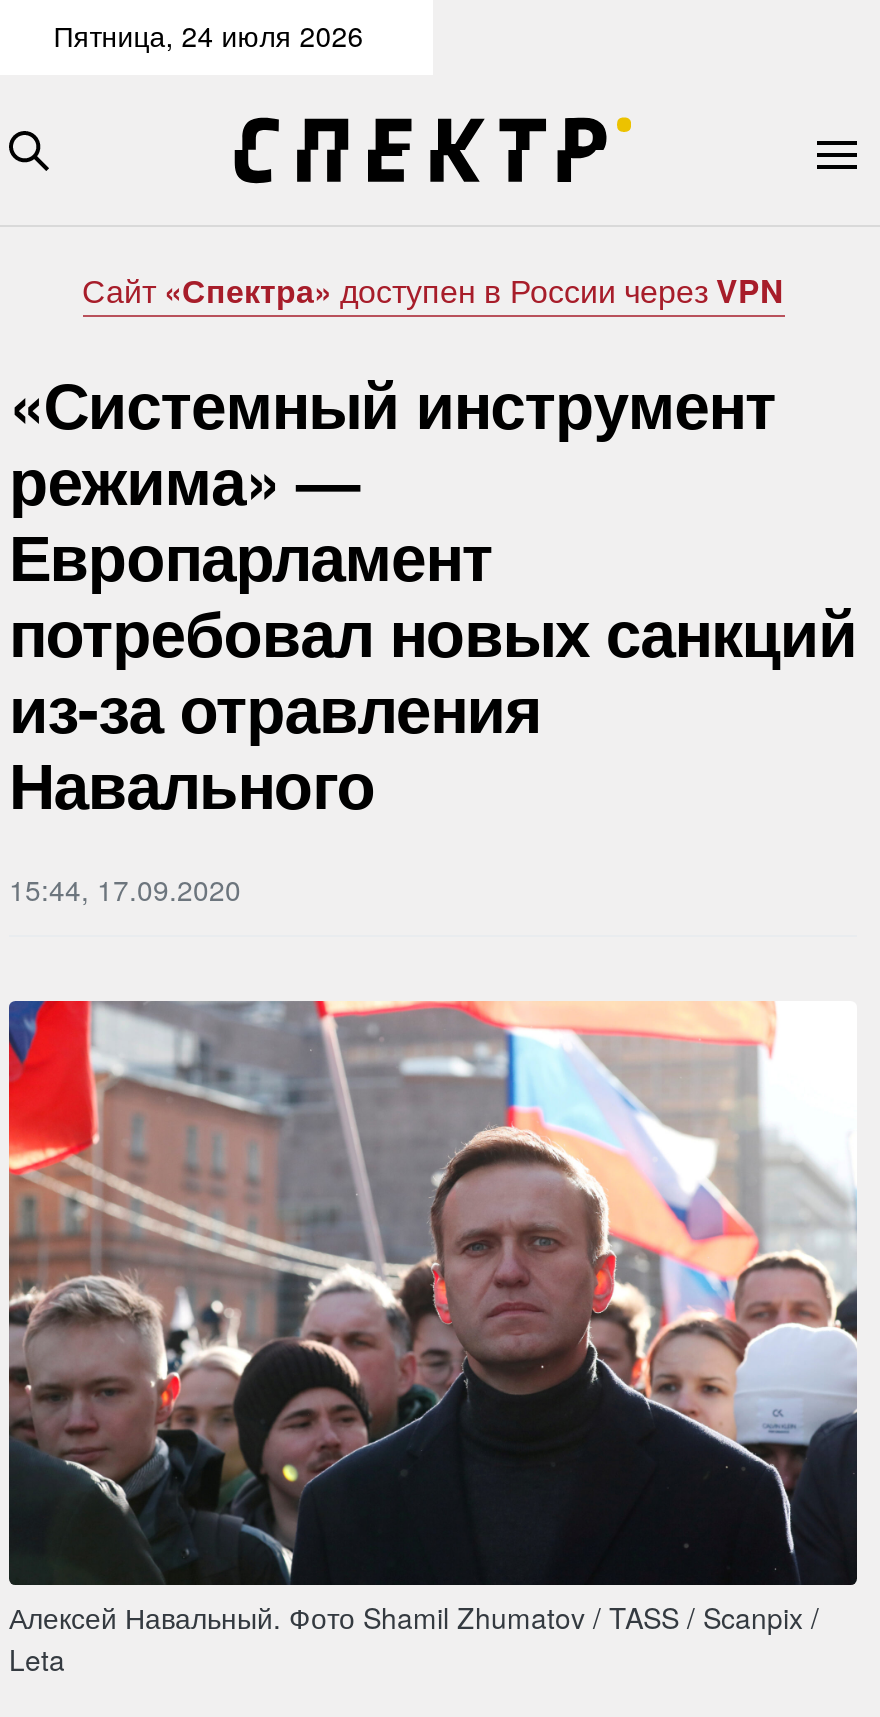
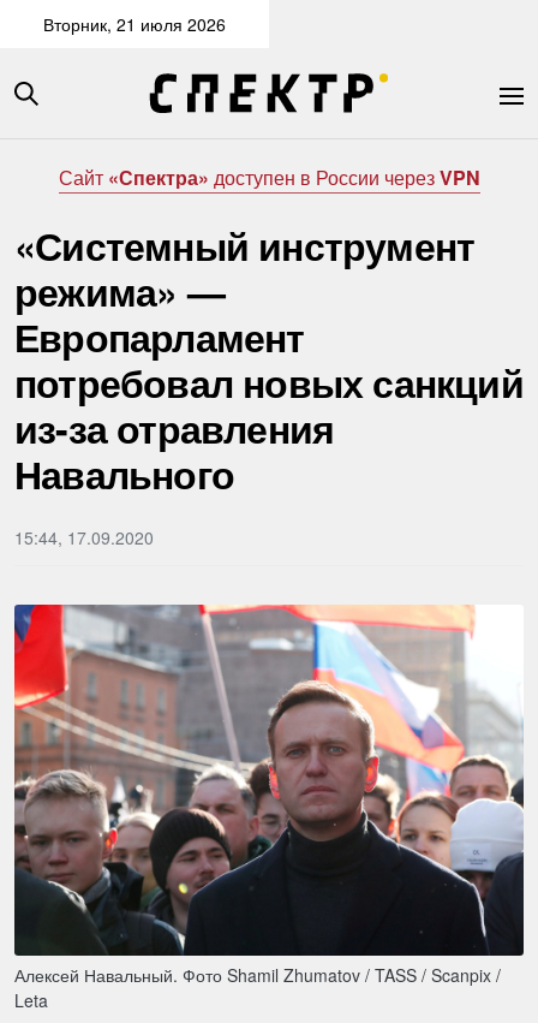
- Пятница, 24 июля 2026
+ Вторник, 21 июля 2026
